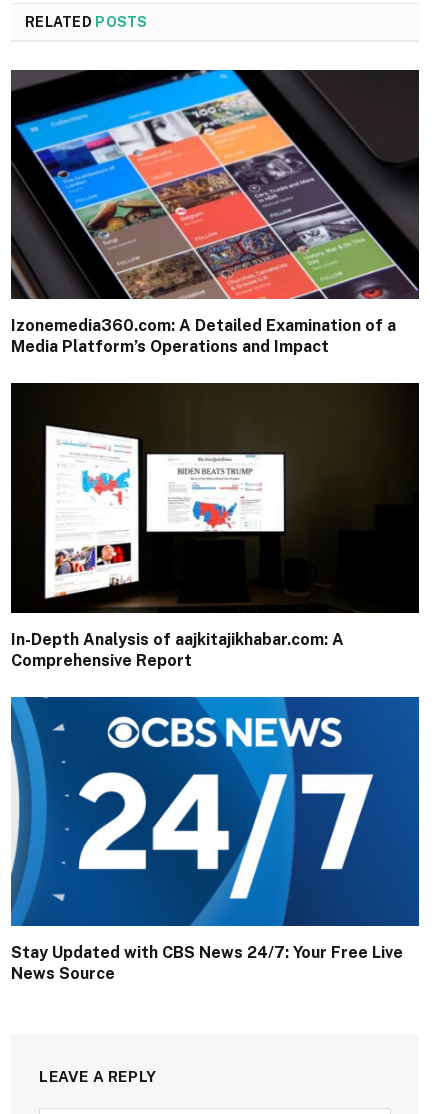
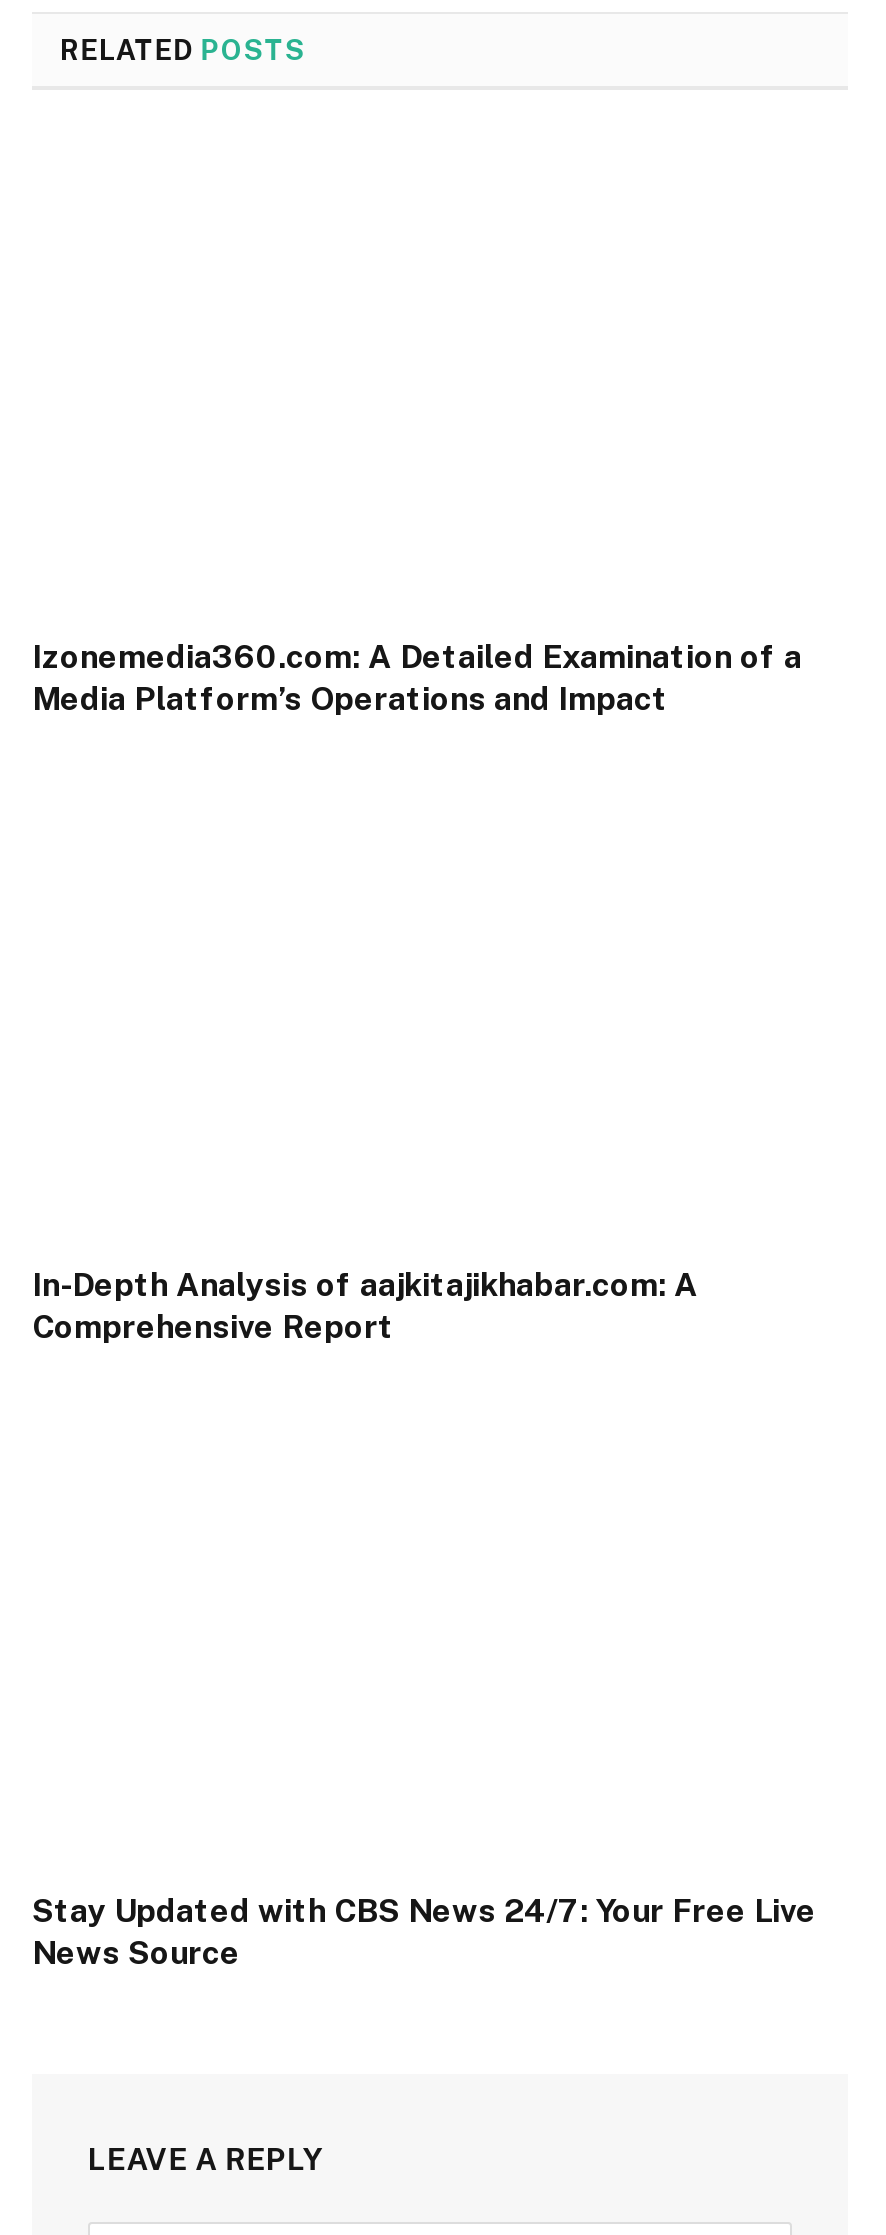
- [image]

- [image]

- [image]
